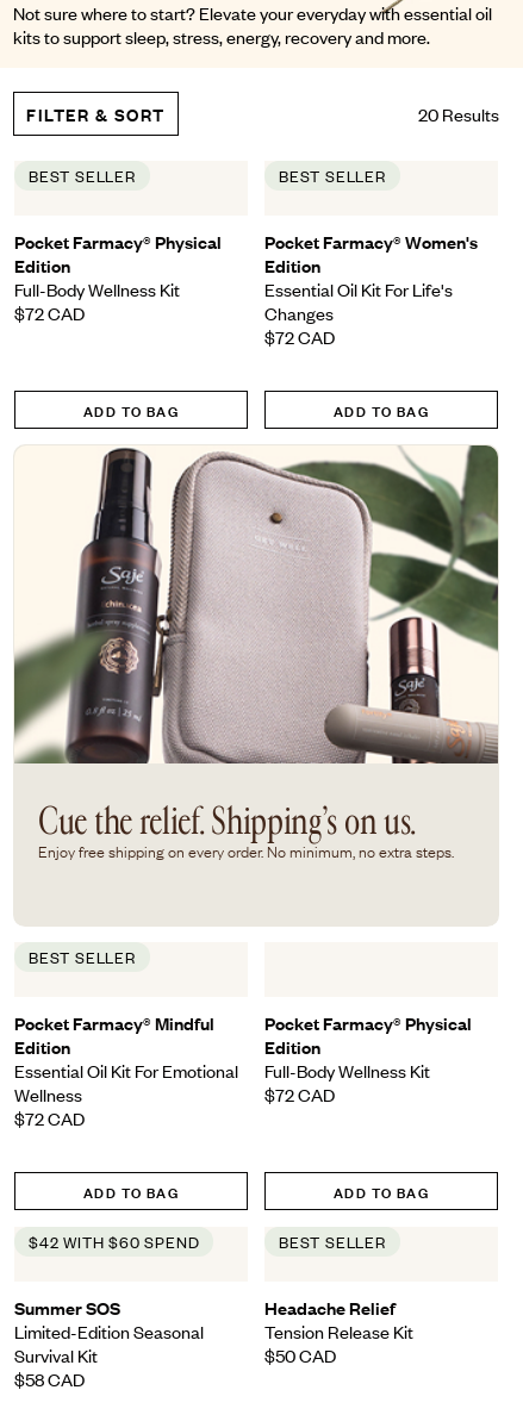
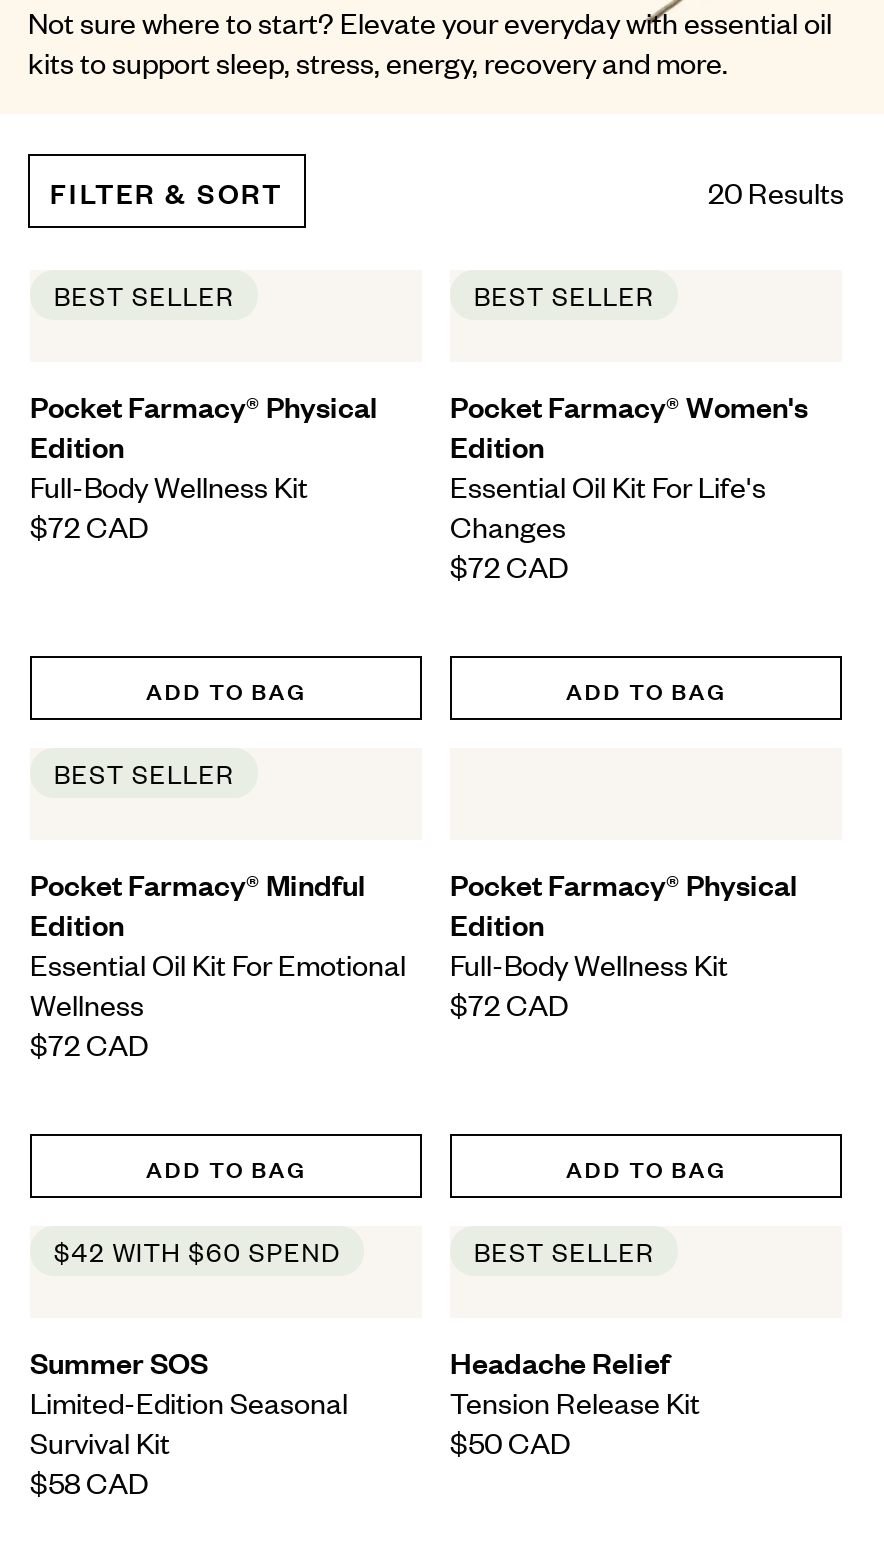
- [image]
- Cue the relief. Shipping’s on us.
- Enjoy free shipping on every order. No minimum, no extra steps.
